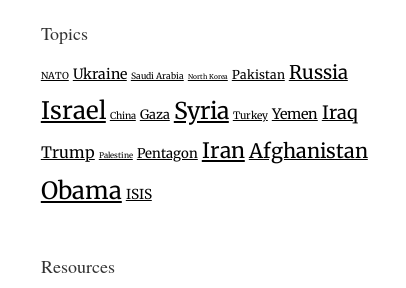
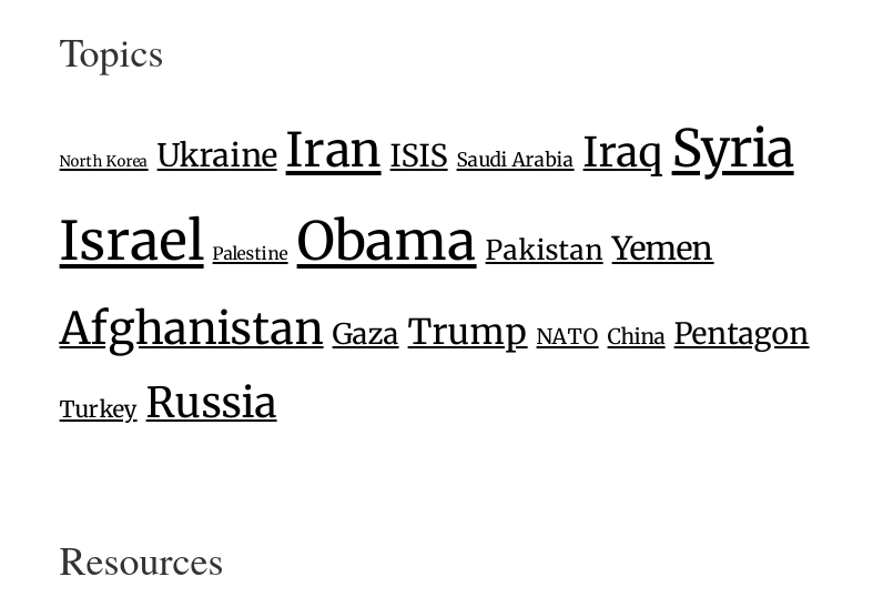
- NATO Ukraine Saudi Arabia North Korea Pakistan Russia
- Israel China Gaza Syria Turkey Yemen Iraq
- Trump Palestine Pentagon Iran Afghanistan
- Obama ISIS
+ North Korea Ukraine Iran ISIS Saudi Arabia Iraq Syria
+ Israel Palestine Obama Pakistan Yemen
+ Afghanistan Gaza Trump NATO China Pentagon
+ Turkey Russia
